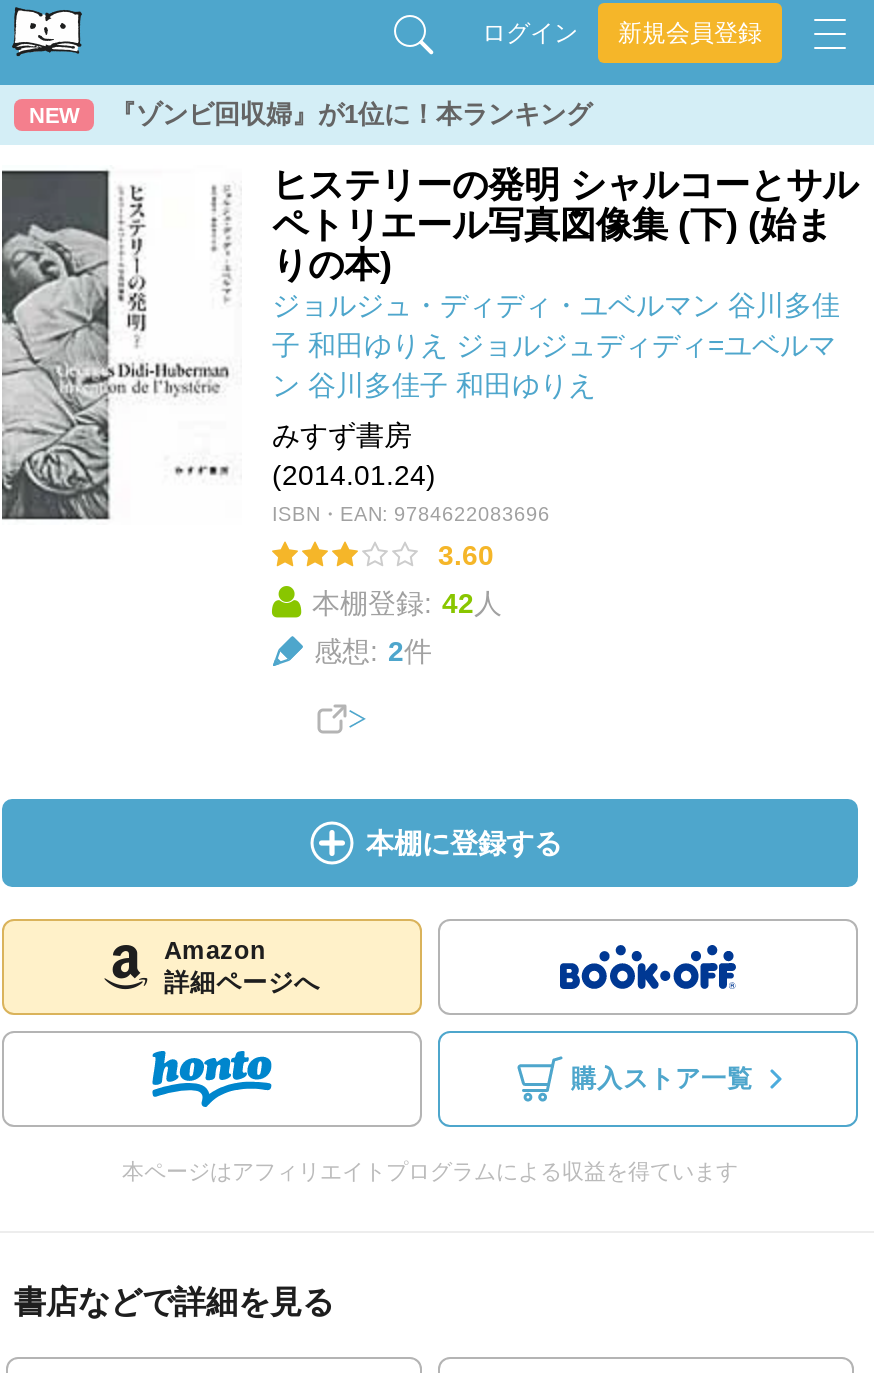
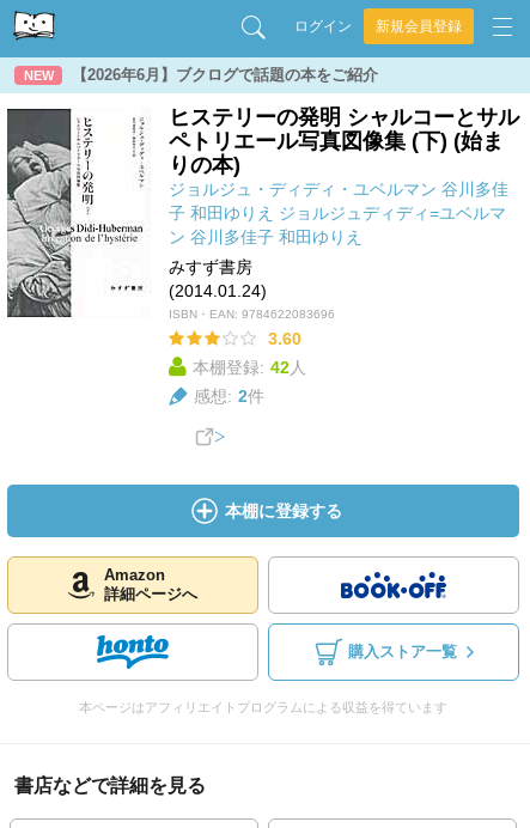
- 『ゾンビ回収婦』が1位に！本ランキング
+ 【2026年6月】ブクログで話題の本をご紹介
